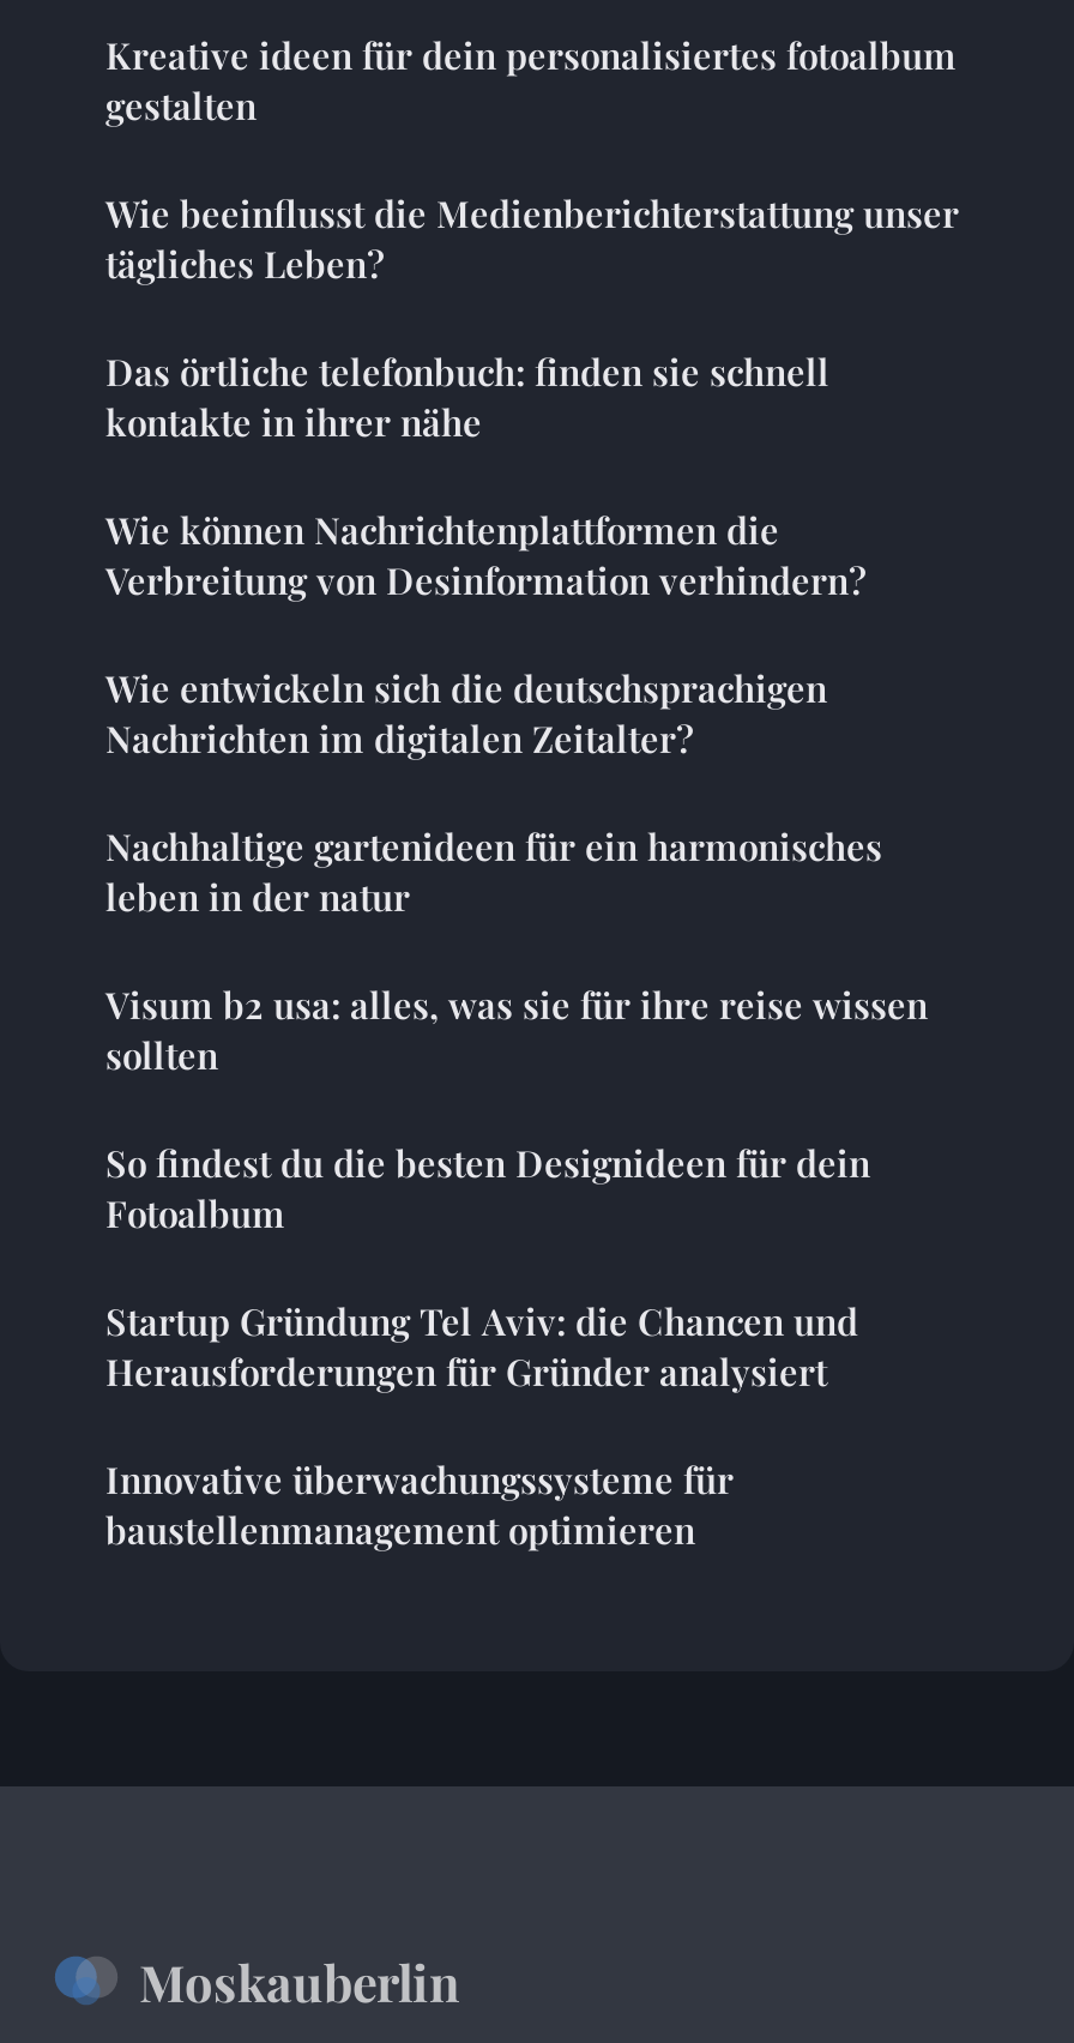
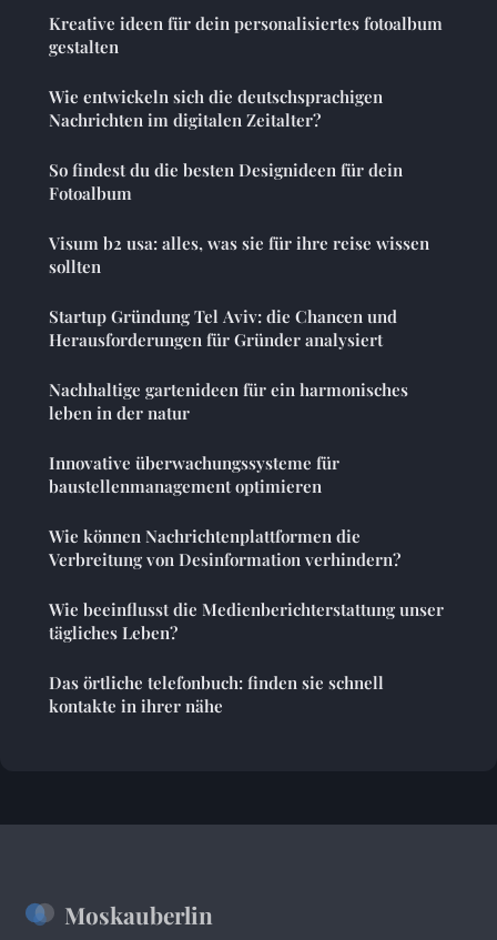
moved down: Wie beeinflusst die Medienberichterstattung unser | tägliches Leben? | Das örtliche telefonbuch: finden sie schnell | kontakte in ihrer nähe

moved up: Wie entwickeln sich die deutschsprachigen | Nachrichten im digitalen Zeitalter? | So findest du die besten Designideen für dein | ... | Wie können Nachrichtenplattformen die | Verbreitung von Desinformation verhindern?
